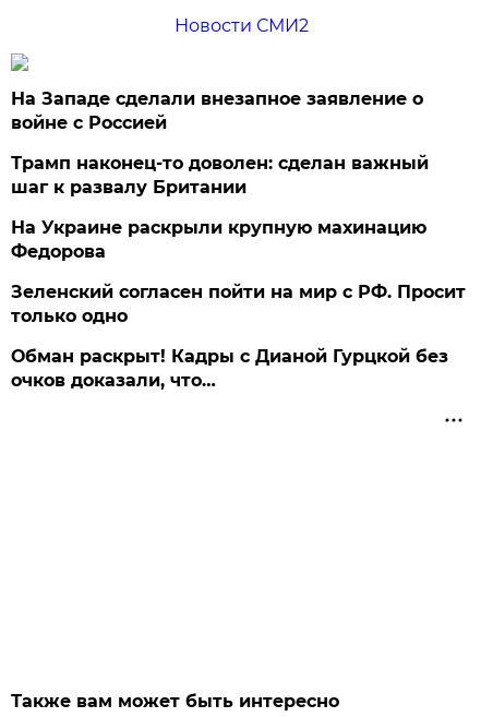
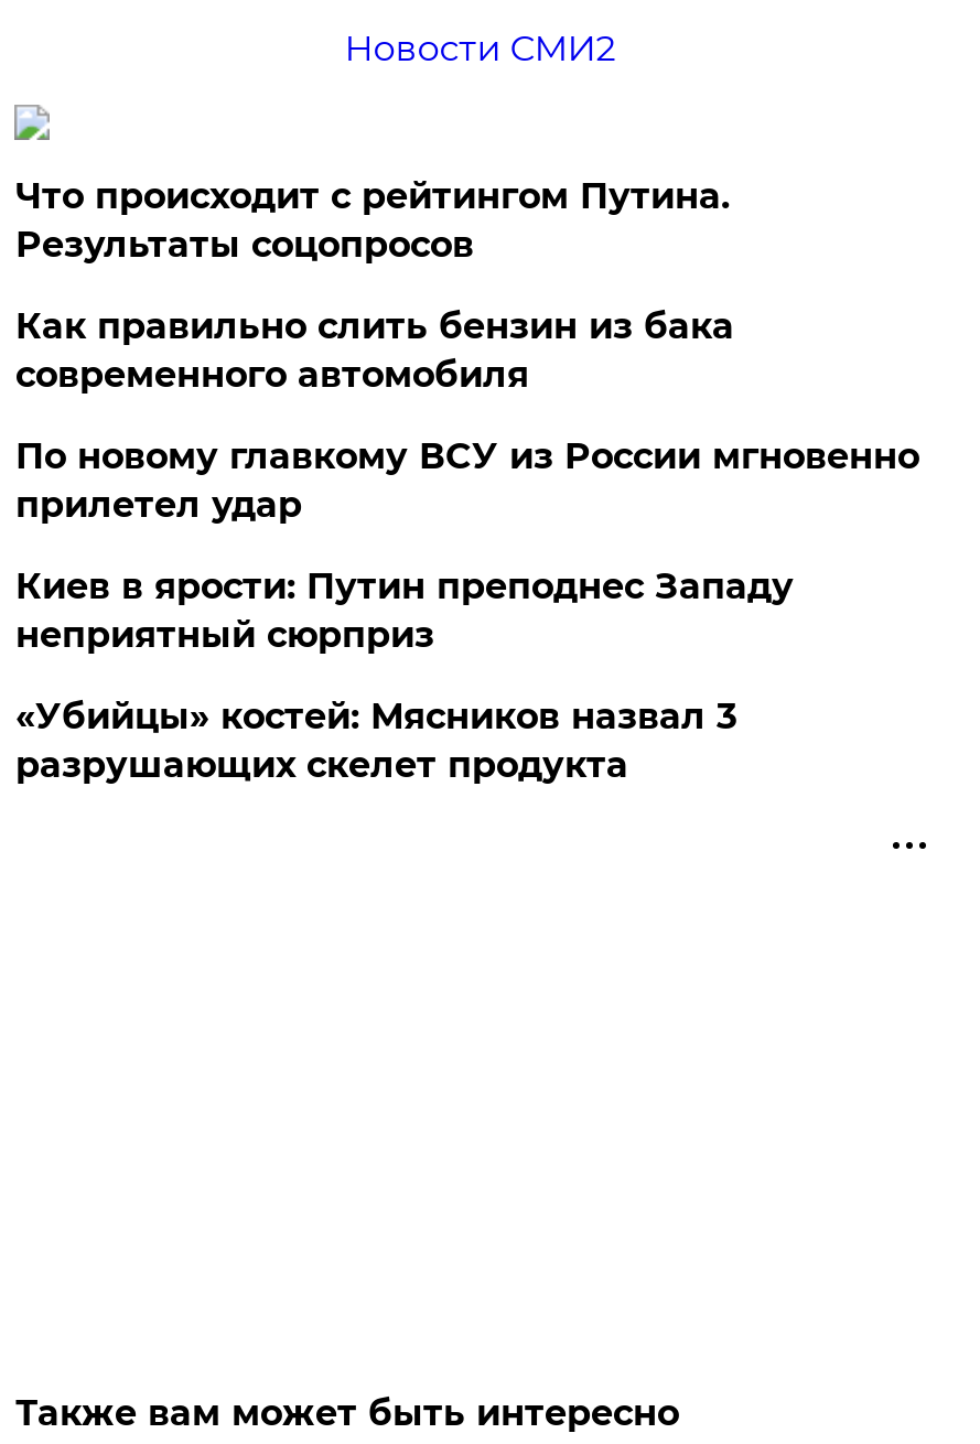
- На Западе сделали внезапное заявление о
- войне с Россией
+ Что происходит с рейтингом Путина.
+ Результаты соцопросов

- Трамп наконец-то доволен: сделан важный
- шаг к развалу Британии
+ Как правильно слить бензин из бака
+ современного автомобиля

- На Украине раскрыли крупную махинацию
- Федорова
+ По новому главкому ВСУ из России мгновенно
+ прилетел удар

- Зеленский согласен пойти на мир с РФ. Просит
- только одно
+ Киев в ярости: Путин преподнес Западу
+ неприятный сюрприз

- Обман раскрыт! Кадры с Дианой Гурцкой без
- очков доказали, что…
+ «Убийцы» костей: Мясников назвал 3
+ разрушающих скелет продукта
